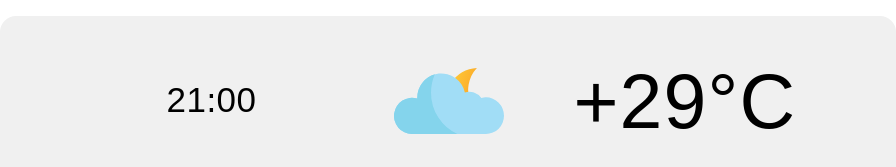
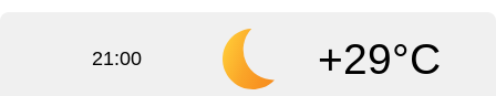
- [image]
+ [image]
